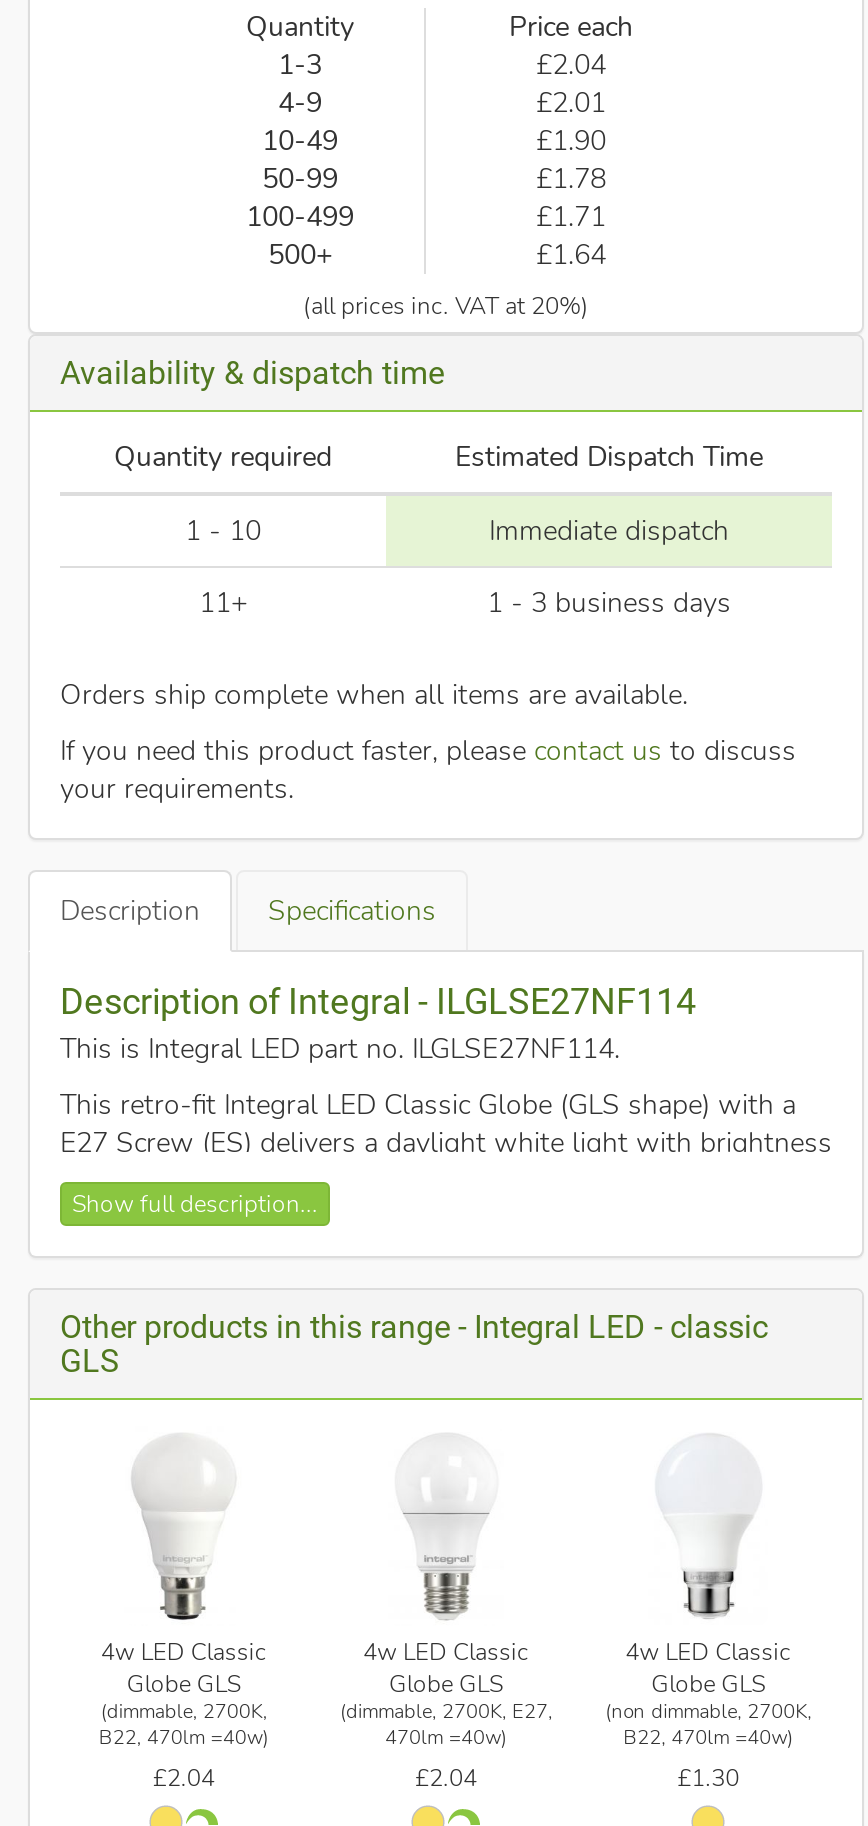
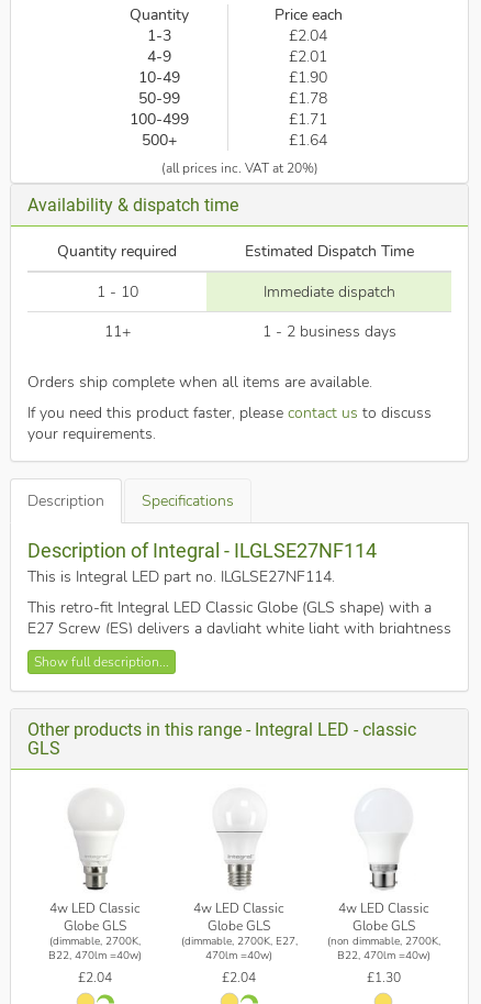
- 1 - 3 business days
+ 1 - 2 business days
